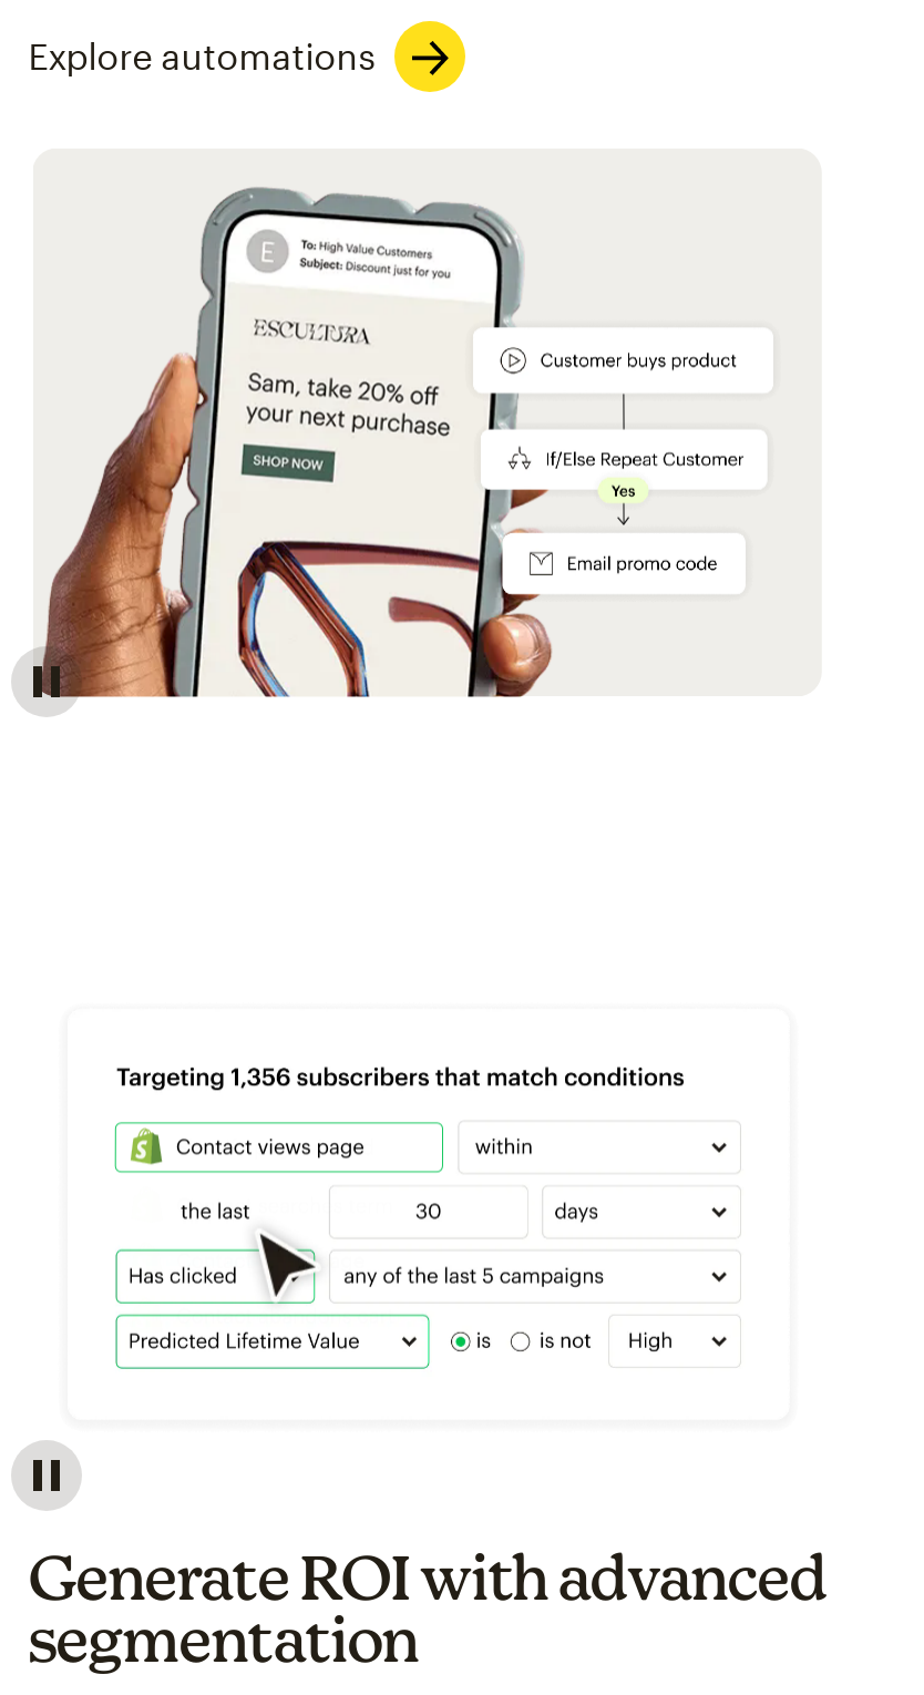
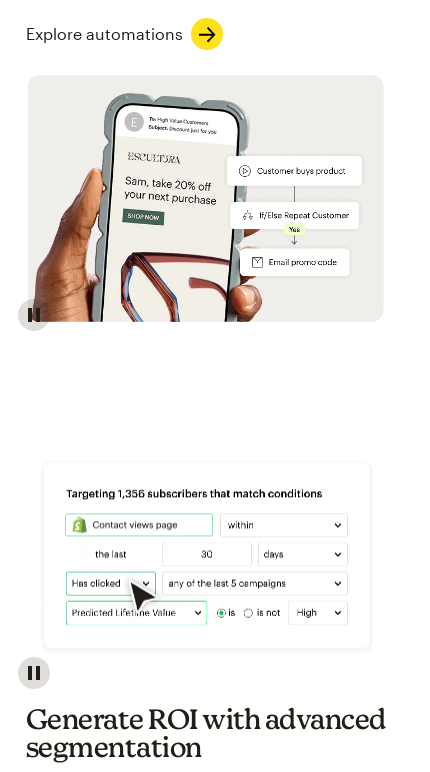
- [image]
+ [image]
